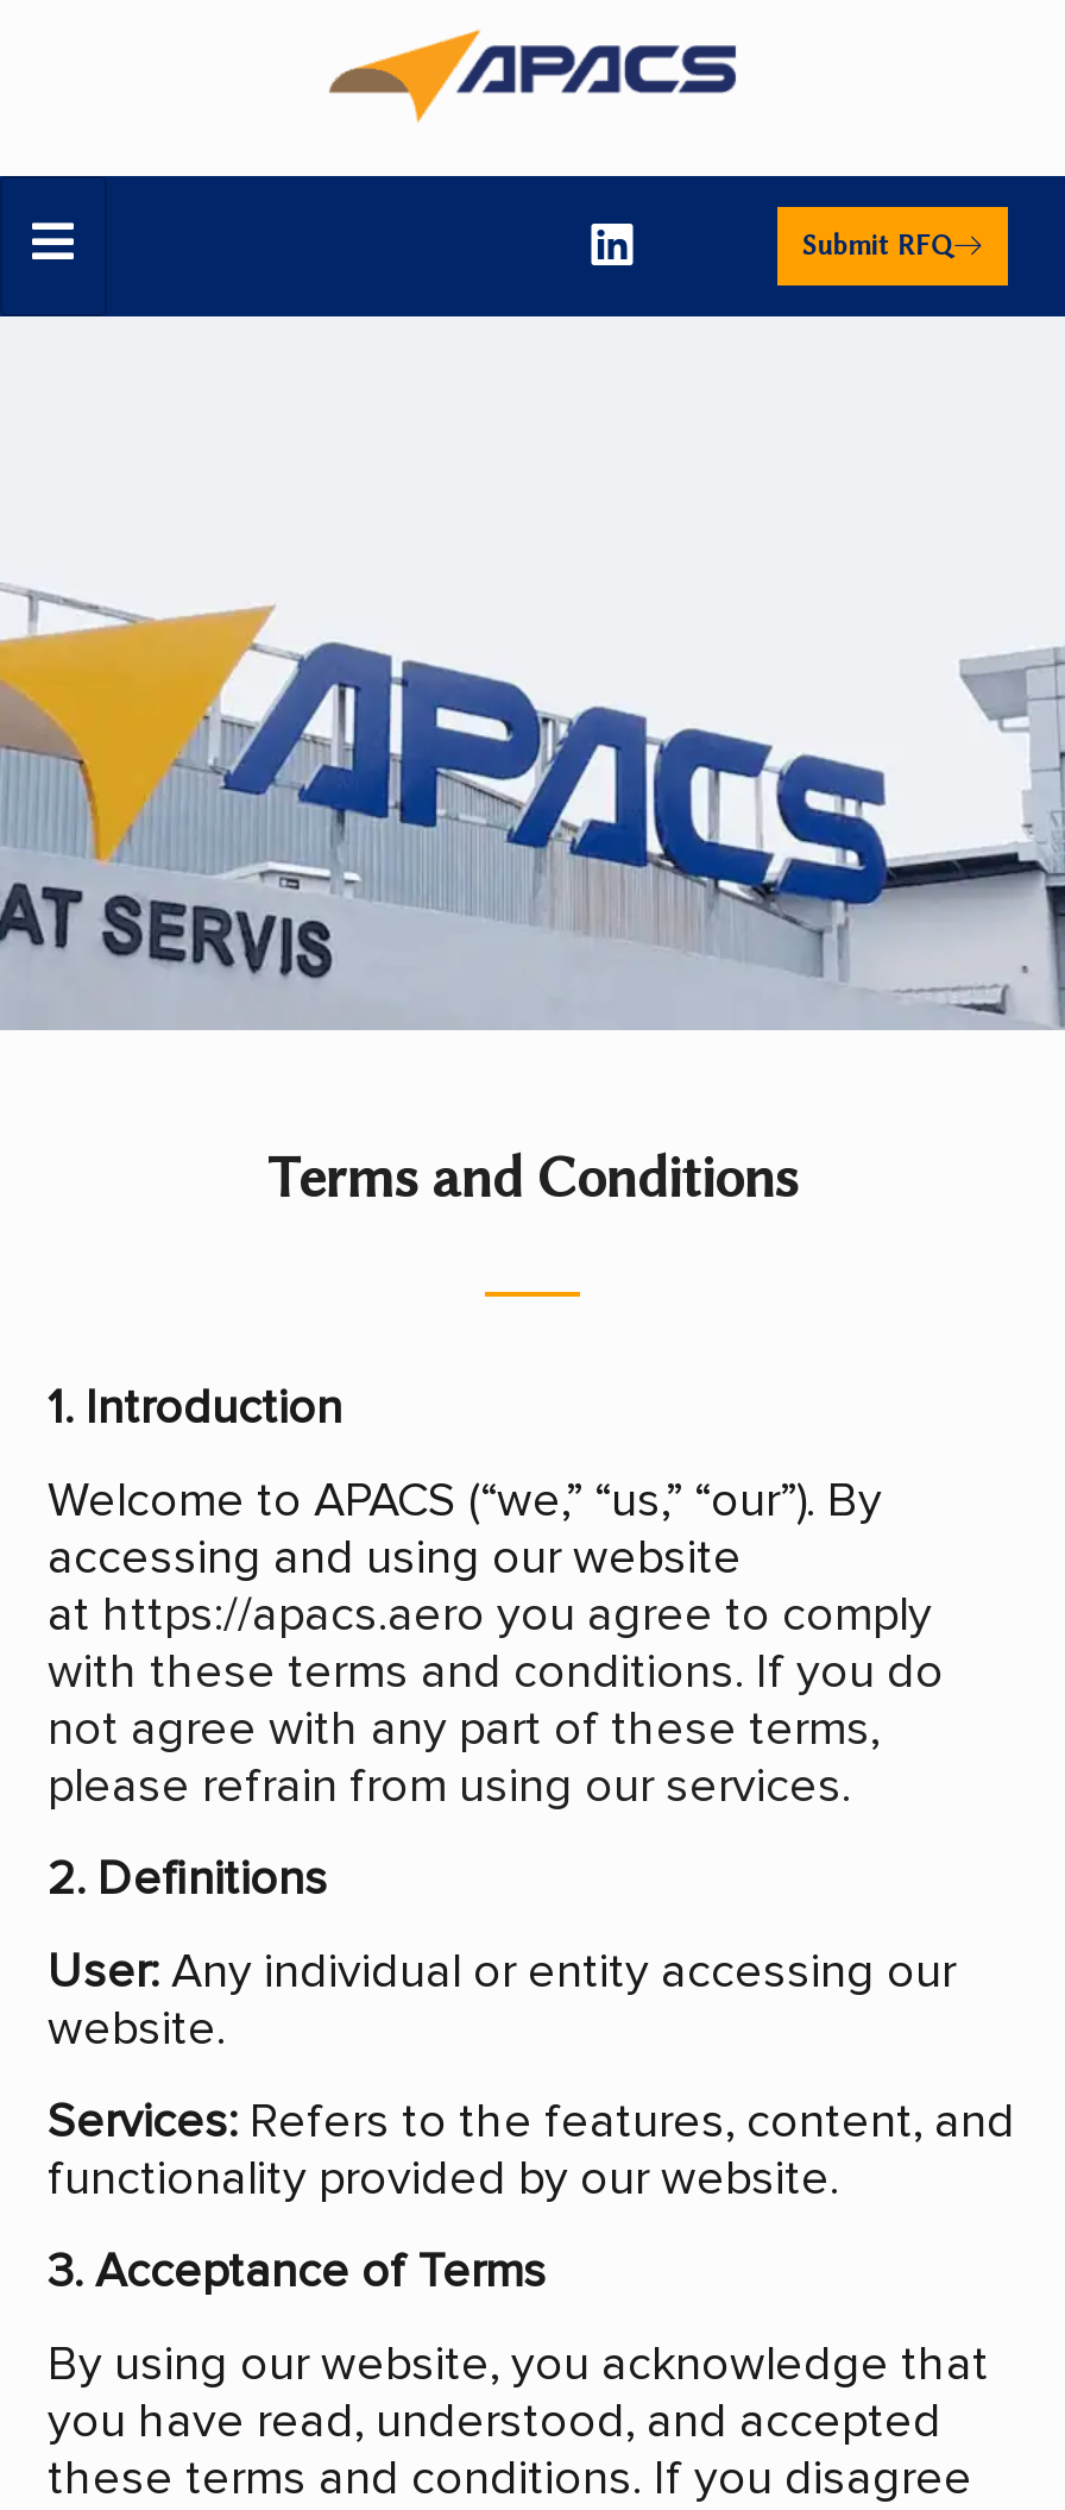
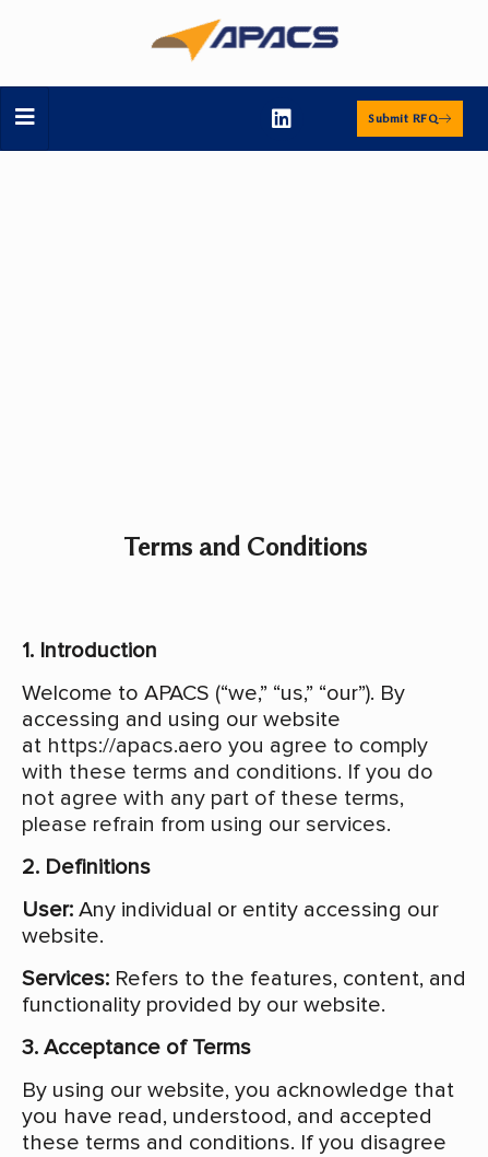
- [image]
